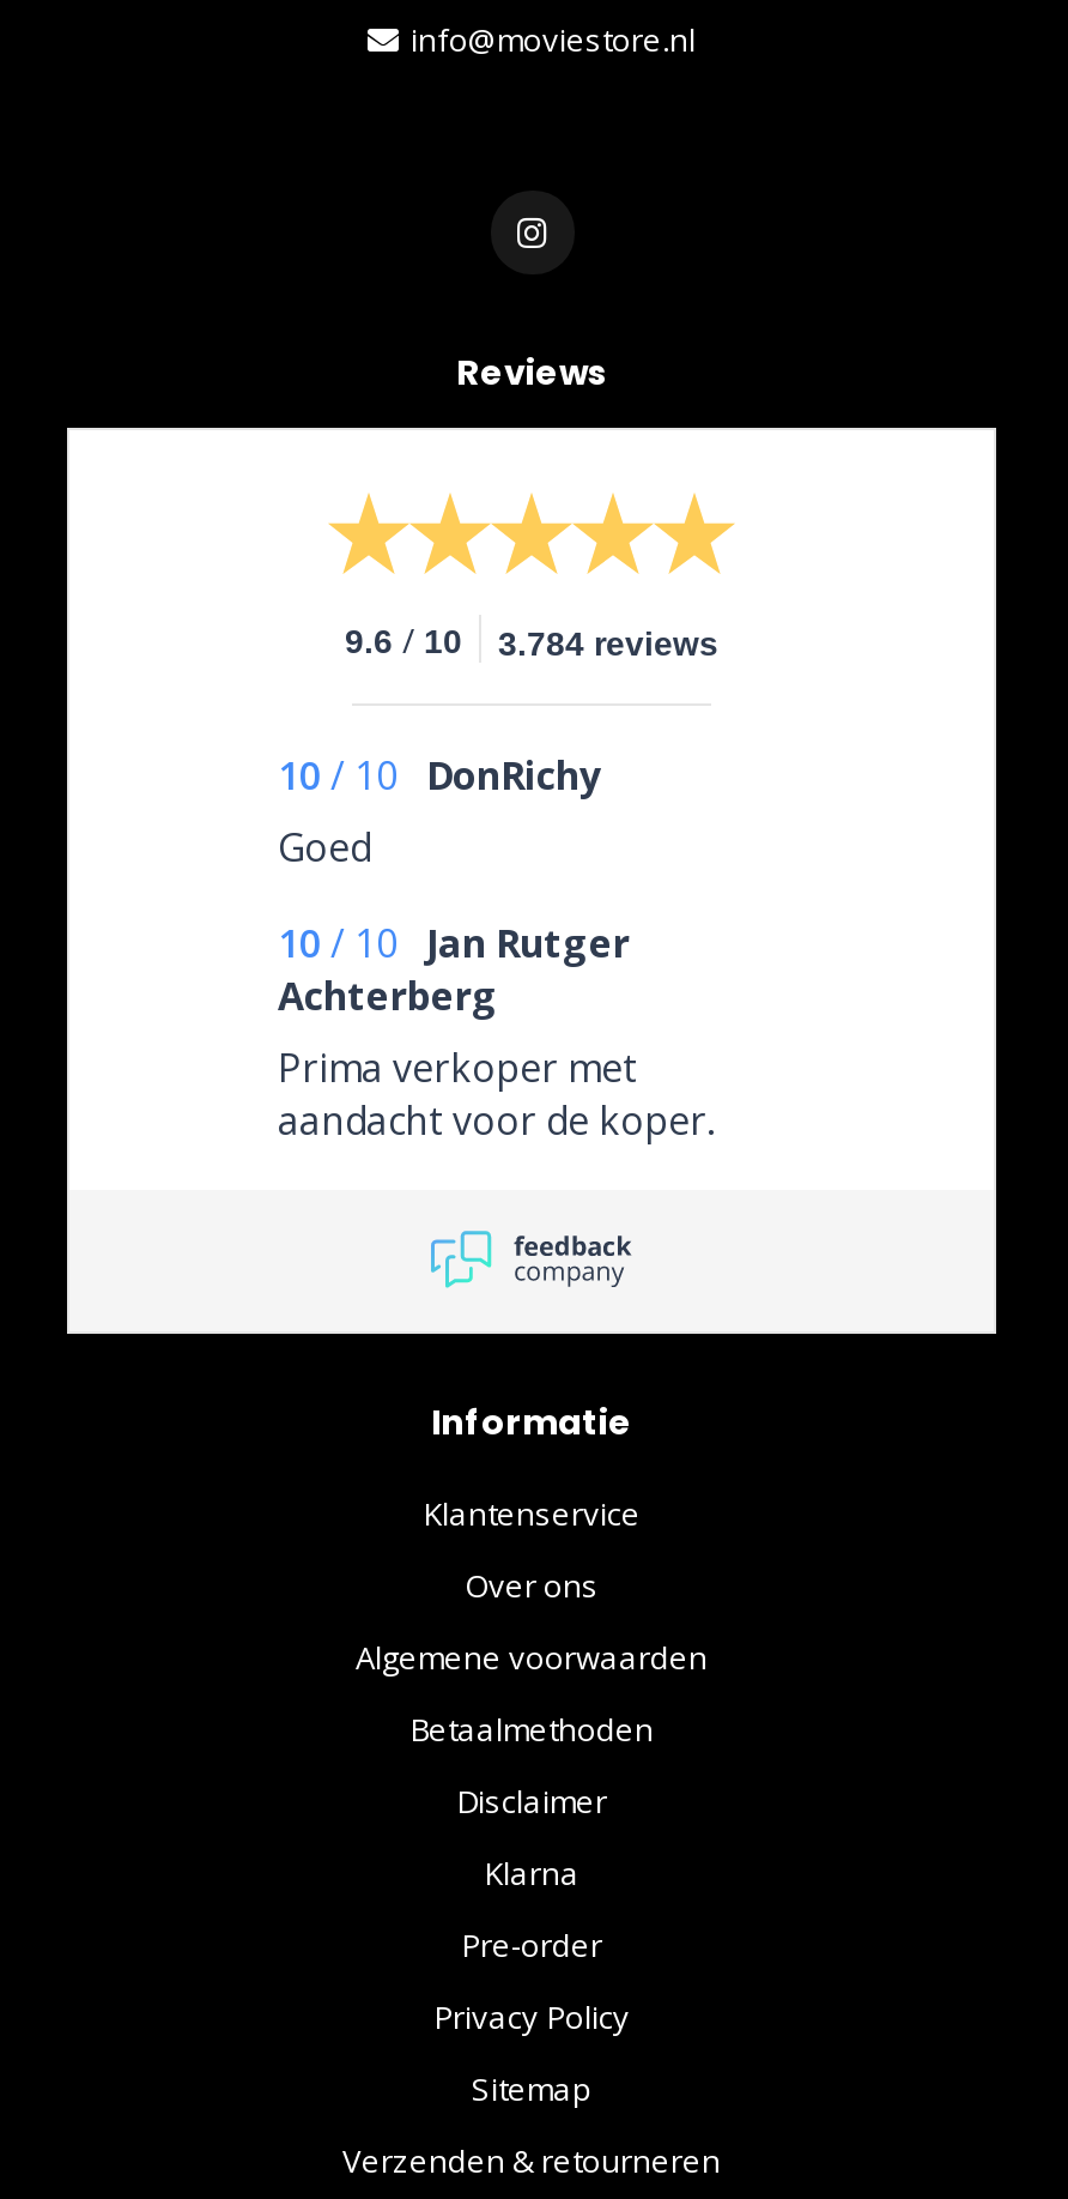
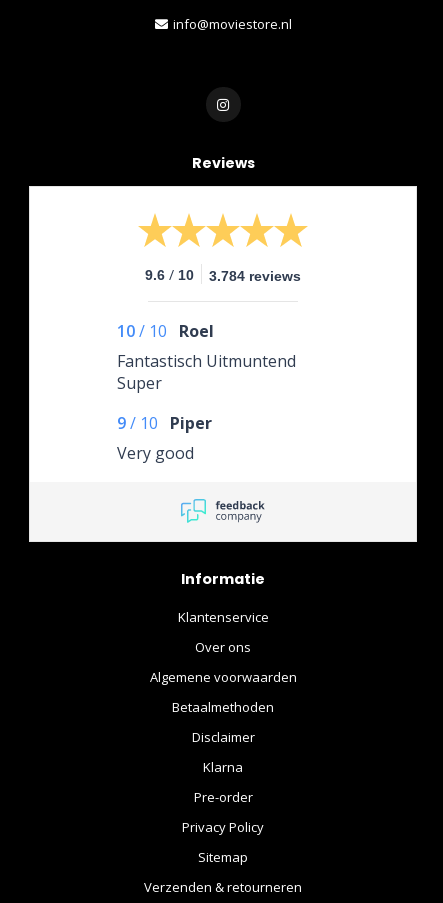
- 10 / 10 DonRichy
- Goed
+ 10 / 10 Roel
+ Fantastisch Uitmuntend
+ Super

- 10 / 10 Jan Rutger
- Achterberg
- Prima verkoper met
- aandacht voor de koper.
+ 9 / 10 Piper
+ Very good
